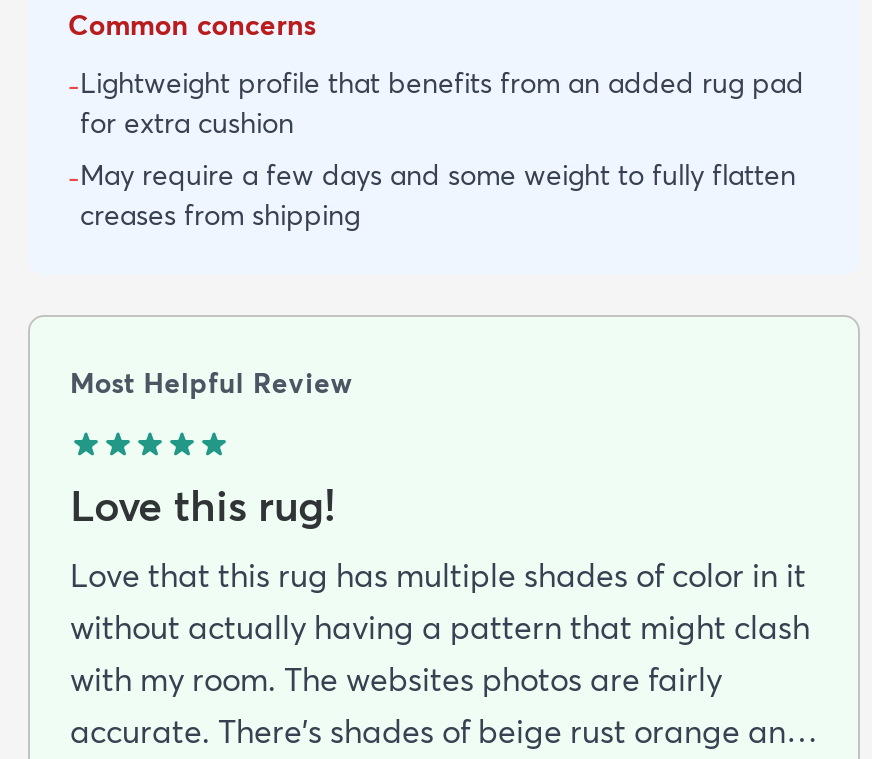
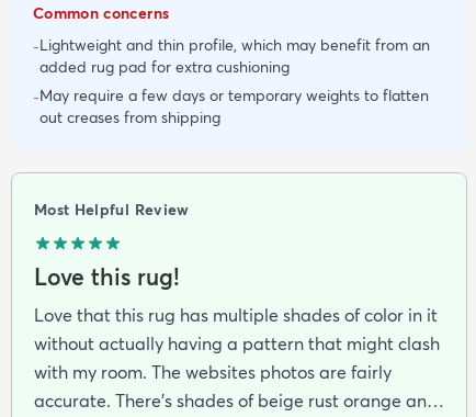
- -Lightweight profile that benefits from an added rug pad
- for extra cushion
- -May require a few days and some weight to fully flatten
- creases from shipping
+ -Lightweight and thin profile, which may benefit from an
+ added rug pad for extra cushioning
+ -May require a few days or temporary weights to flatten
+ out creases from shipping
